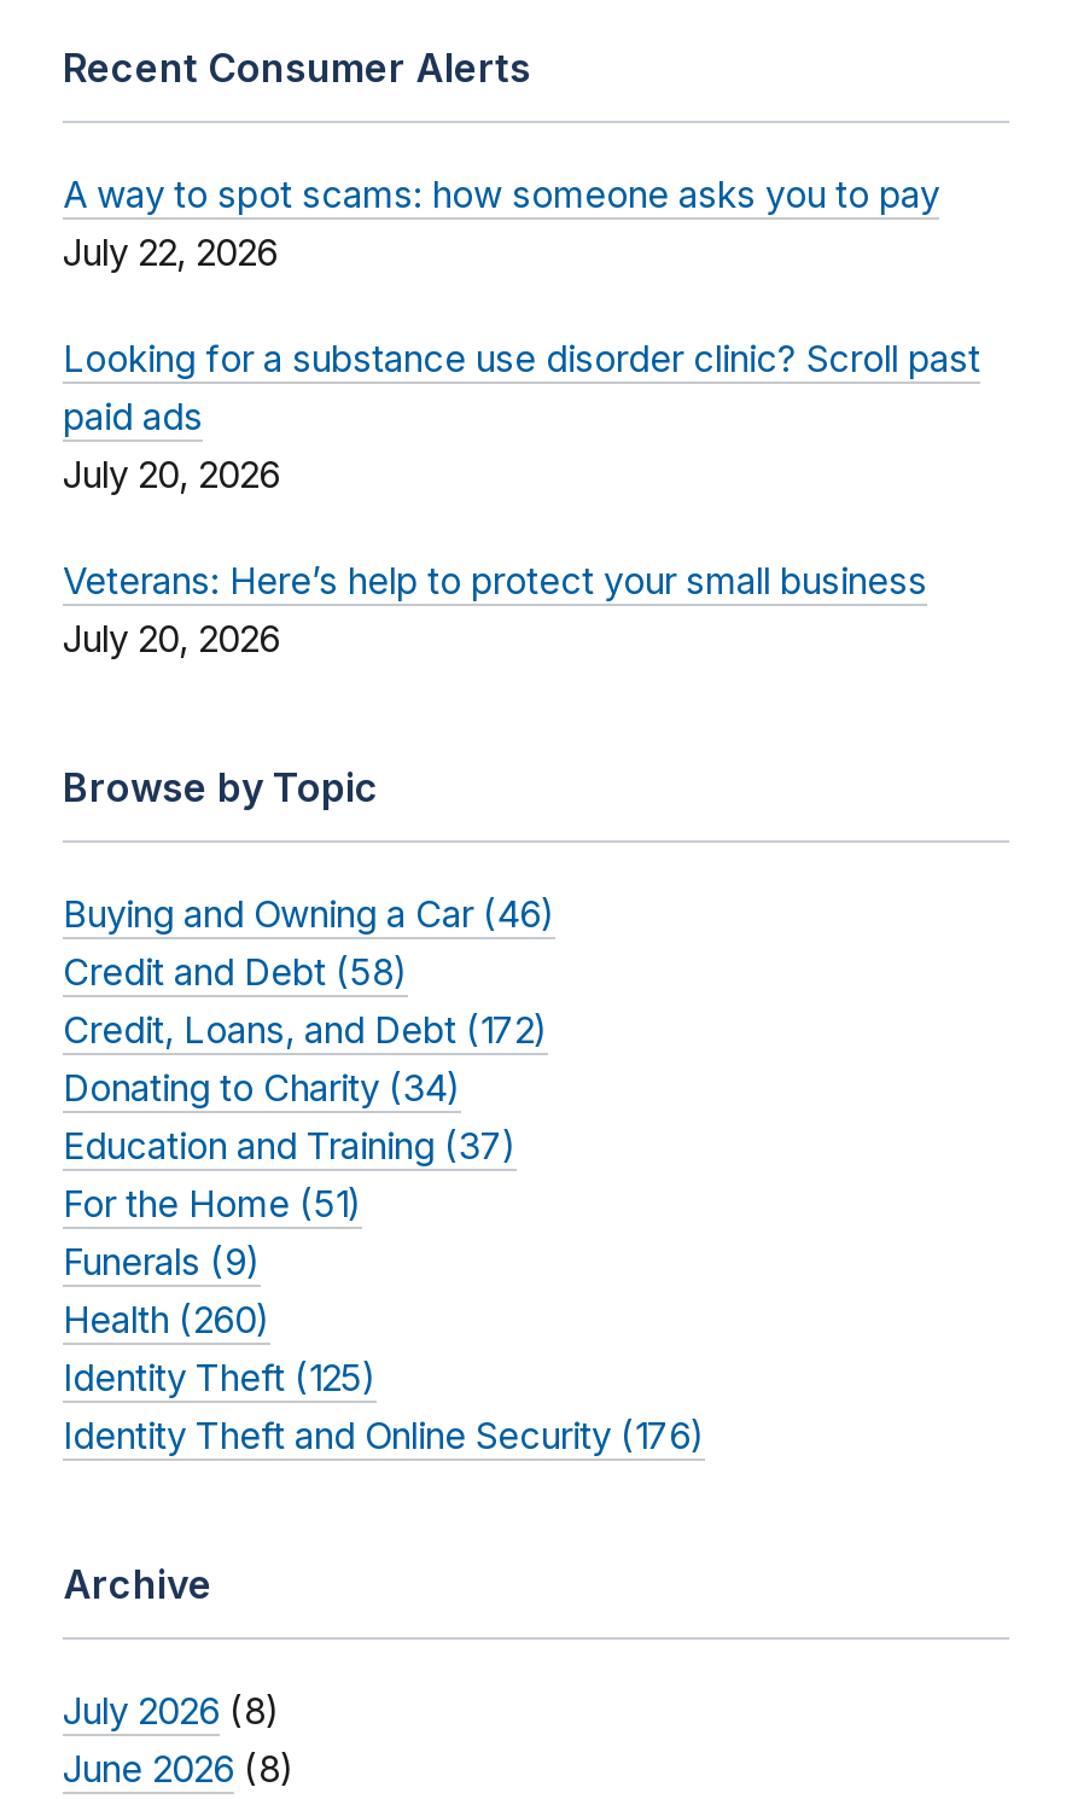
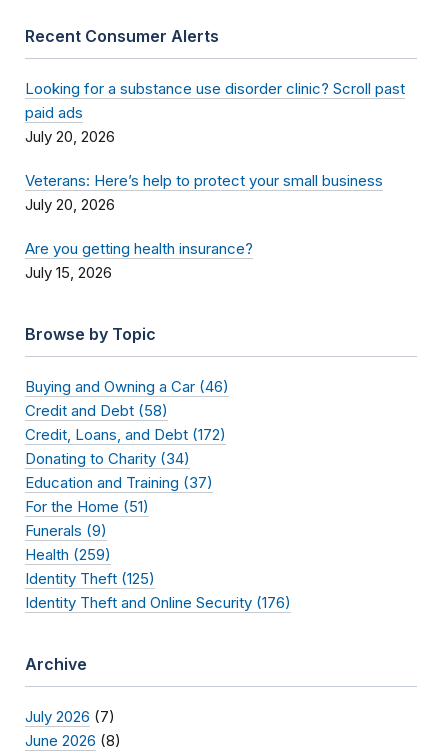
- A way to spot scams: how someone asks you to pay
- July 22, 2026

moved up: Looking for a substance use disorder clinic? Scroll past | paid ads | July 20, 2026 | Veterans: Here’s help to protect your small business | July 20, 2026

+ Are you getting health insurance?
+ July 15, 2026

- Health (260)
+ Health (259)

- July 2026 (8)
+ July 2026 (7)
